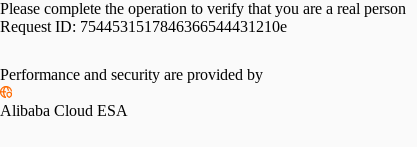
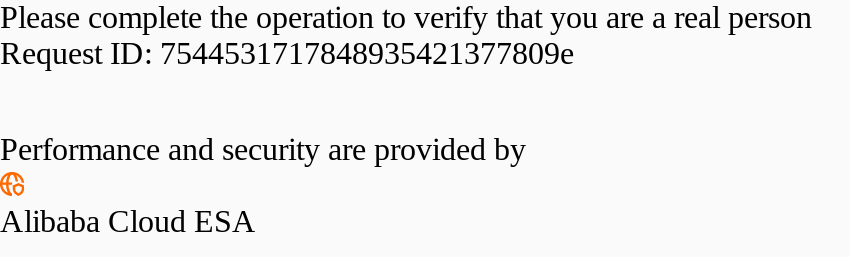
- Request ID: 7544531517846366544431210e
+ Request ID: 7544531717848935421377809e
